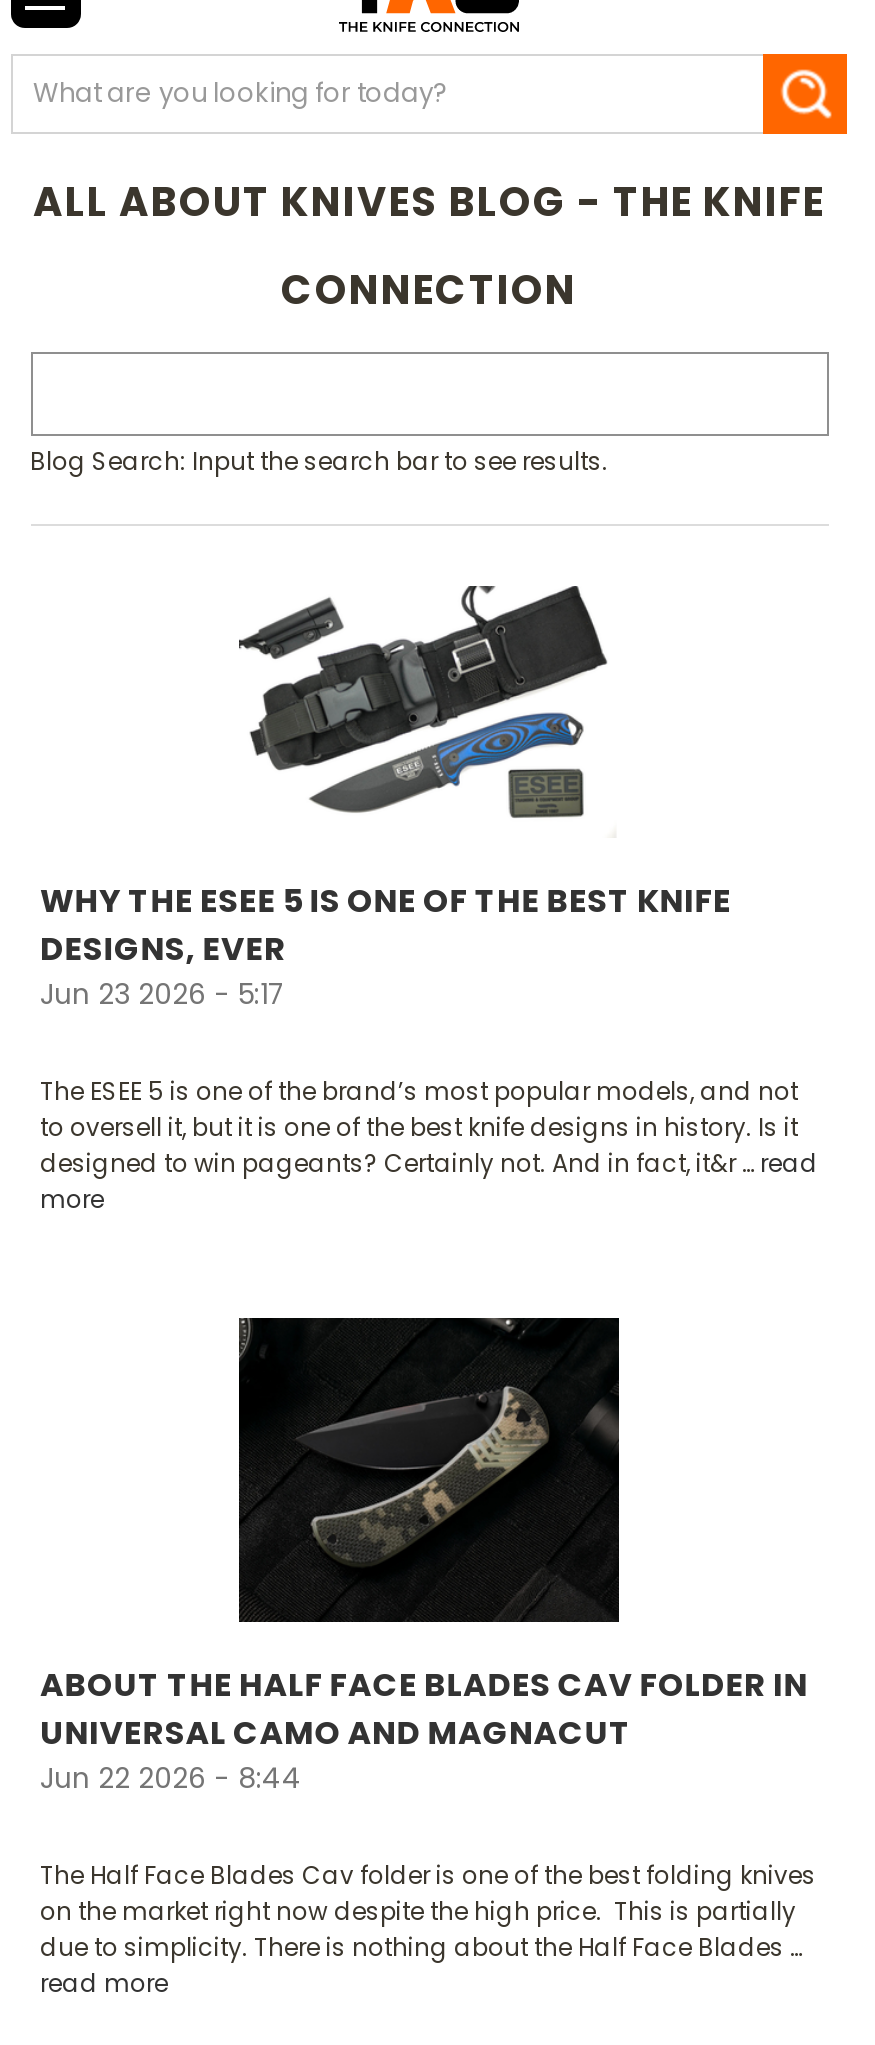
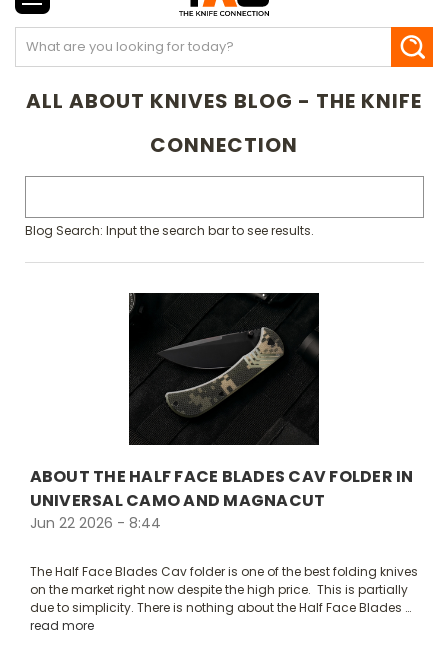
- [image]
- WHY THE ESEE 5 IS ONE OF THE BEST KNIFE
- DESIGNS, EVER
- Jun 23 2026 - 5:17
- The ESEE 5 is one of the brand’s most popular models, and not
- to oversell it, but it is one of the best knife designs in history. Is it
- designed to win pageants? Certainly not. And in fact, it&r … read
- more
